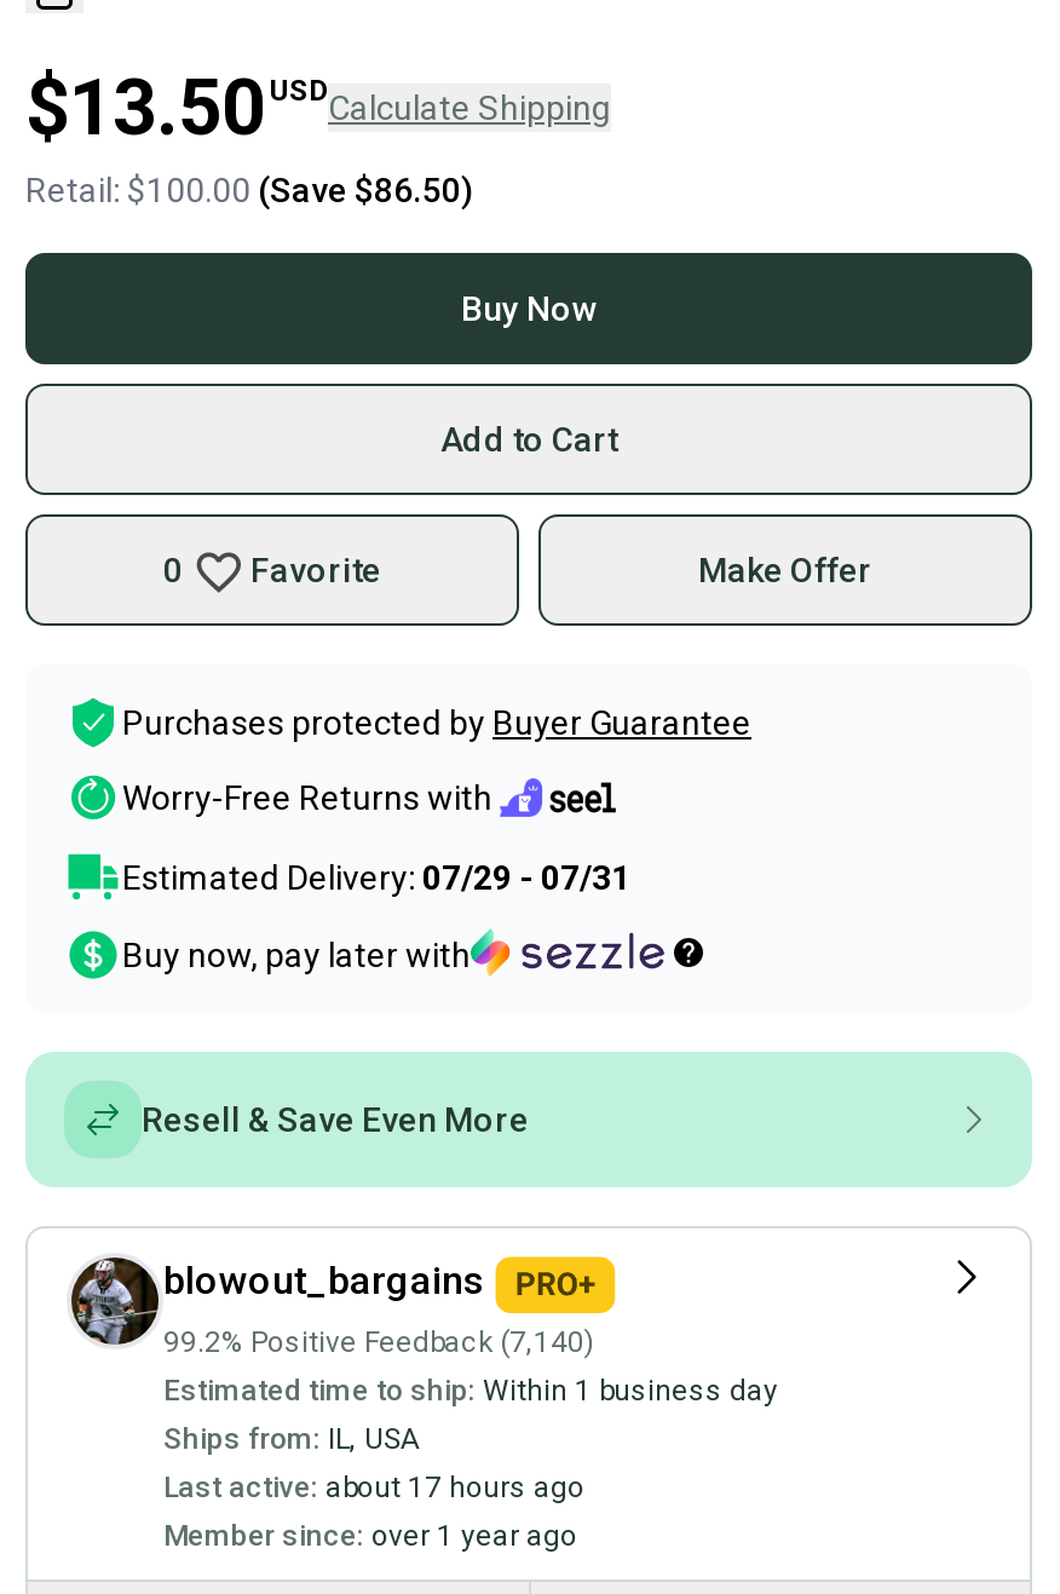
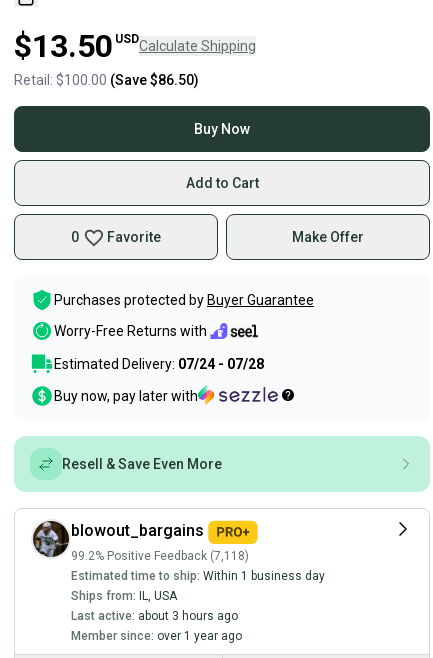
- Estimated Delivery: 07/29 - 07/31
+ Estimated Delivery: 07/24 - 07/28

- 99.2% Positive Feedback (7,140)
+ 99.2% Positive Feedback (7,118)

- Last active: about 17 hours ago
+ Last active: about 3 hours ago
